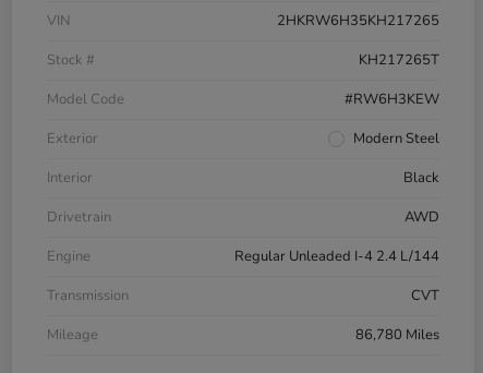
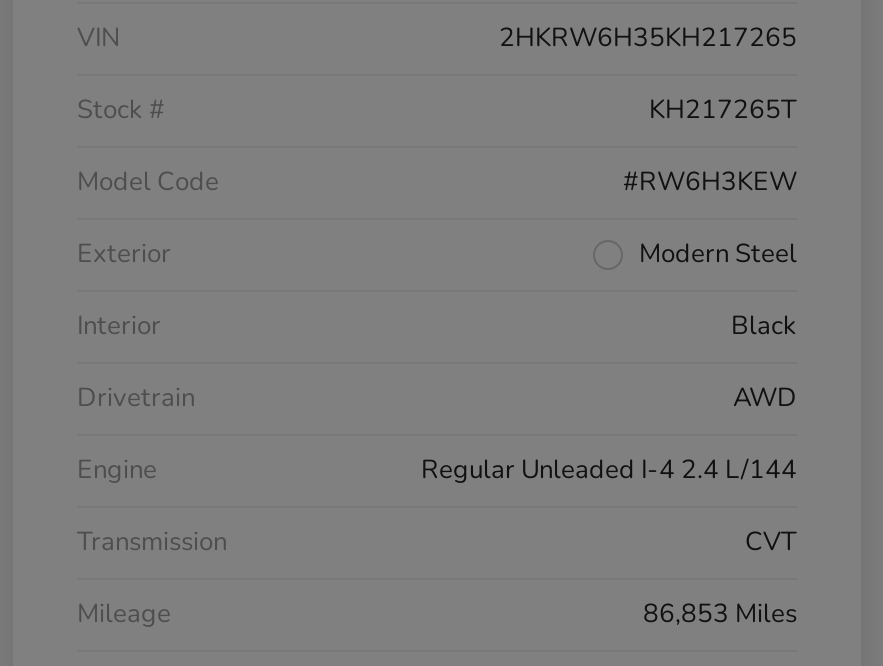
- 86,780 Miles
+ 86,853 Miles
